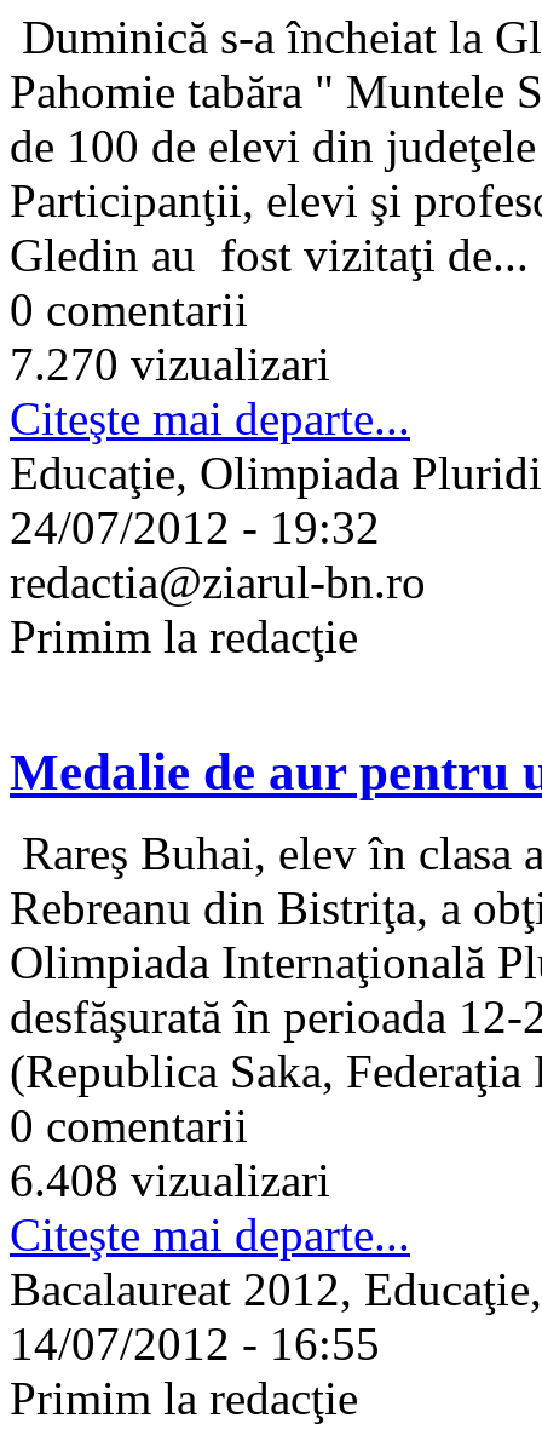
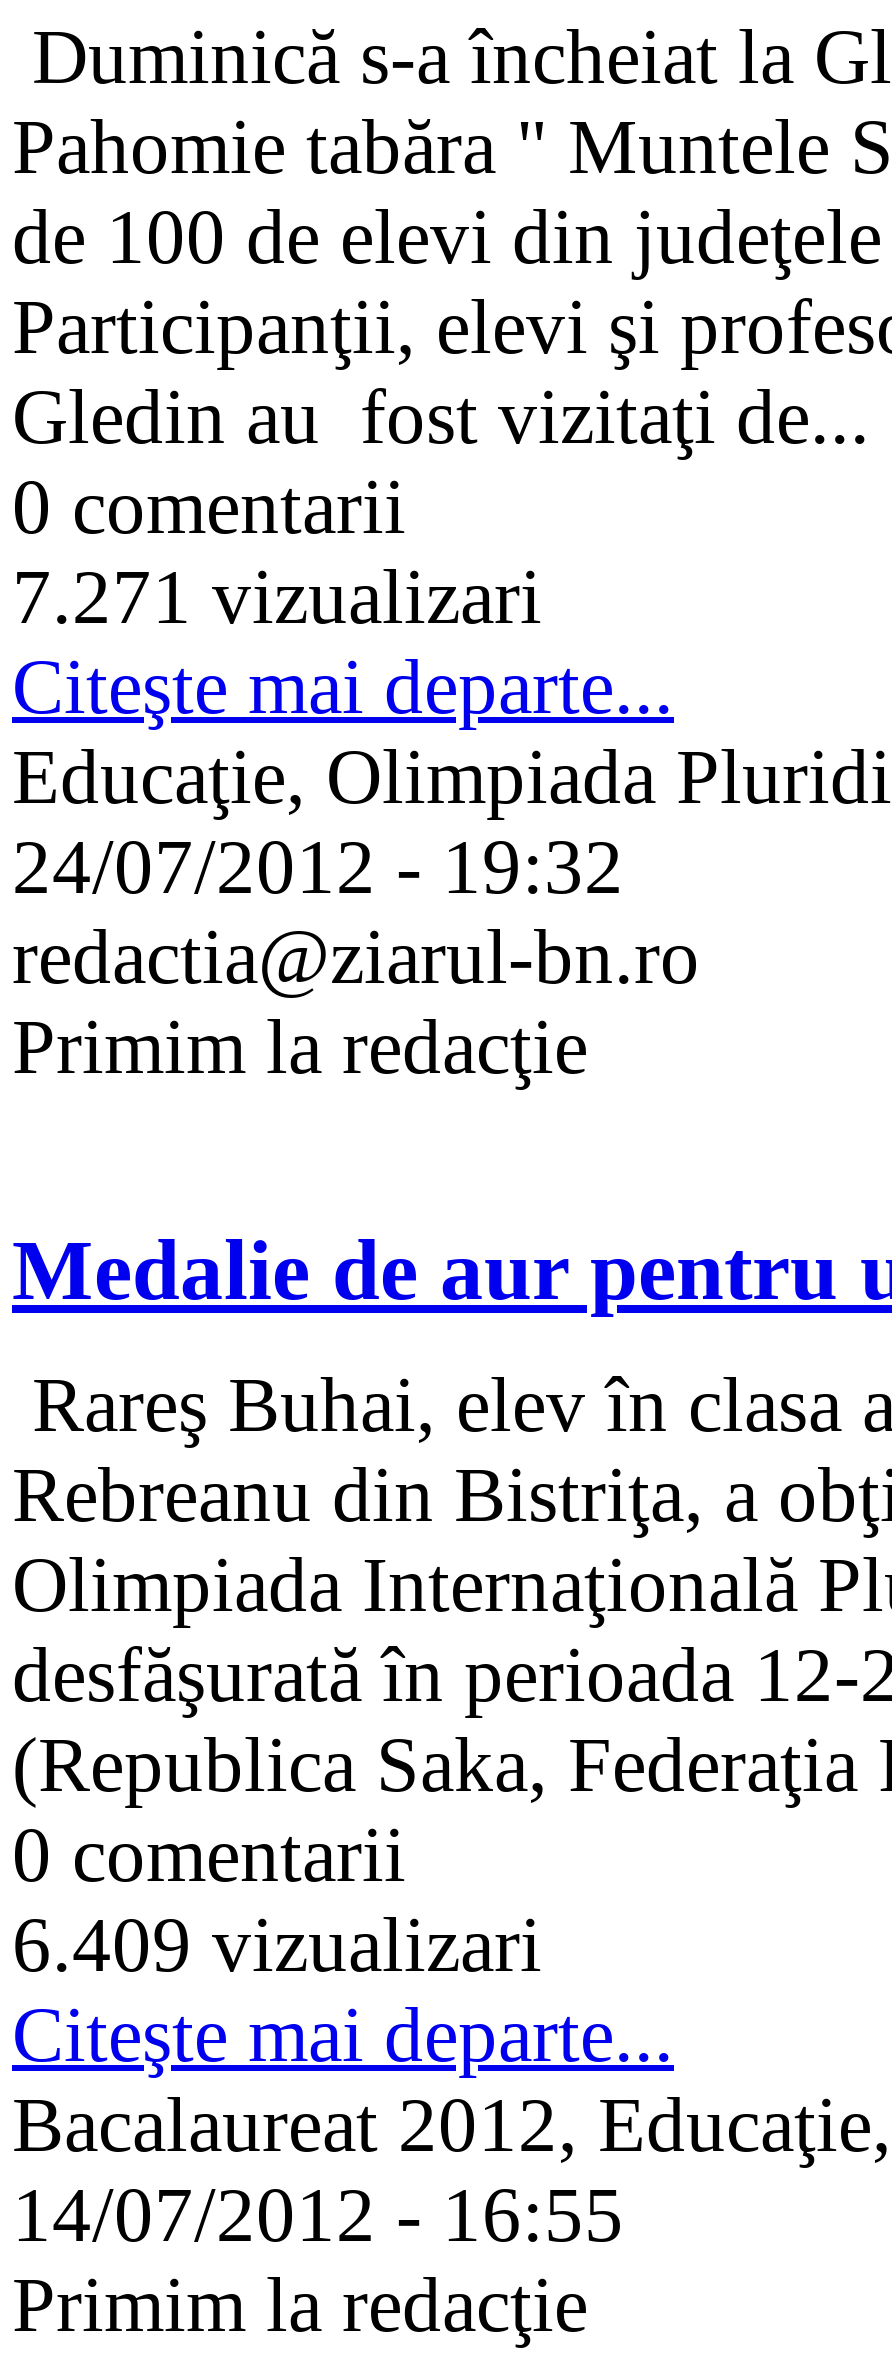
- 7.270 vizualizari
+ 7.271 vizualizari

- 6.408 vizualizari
+ 6.409 vizualizari
